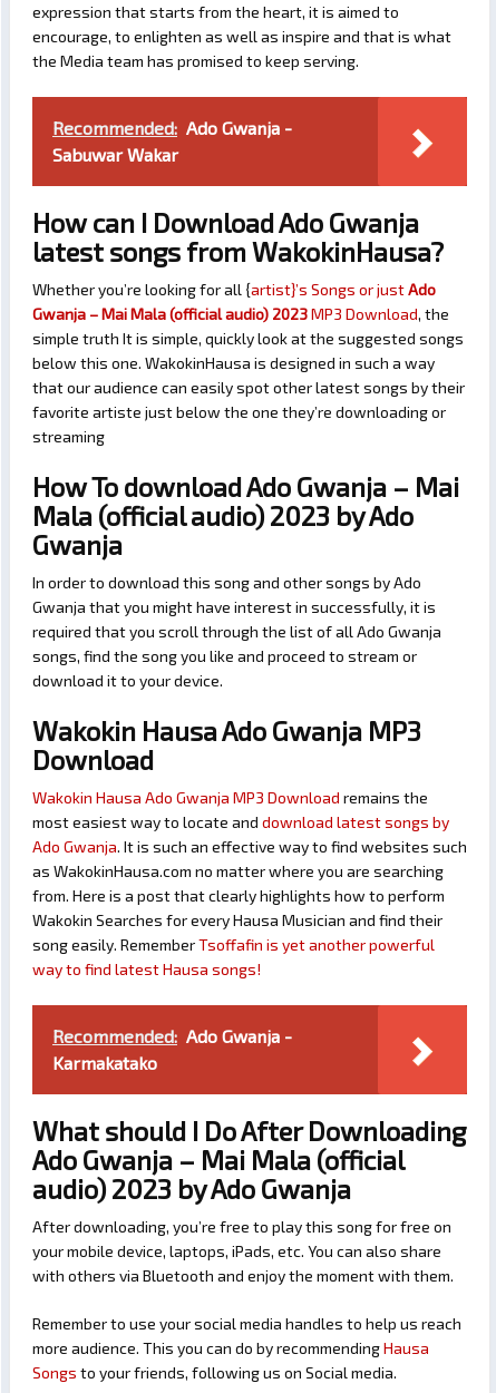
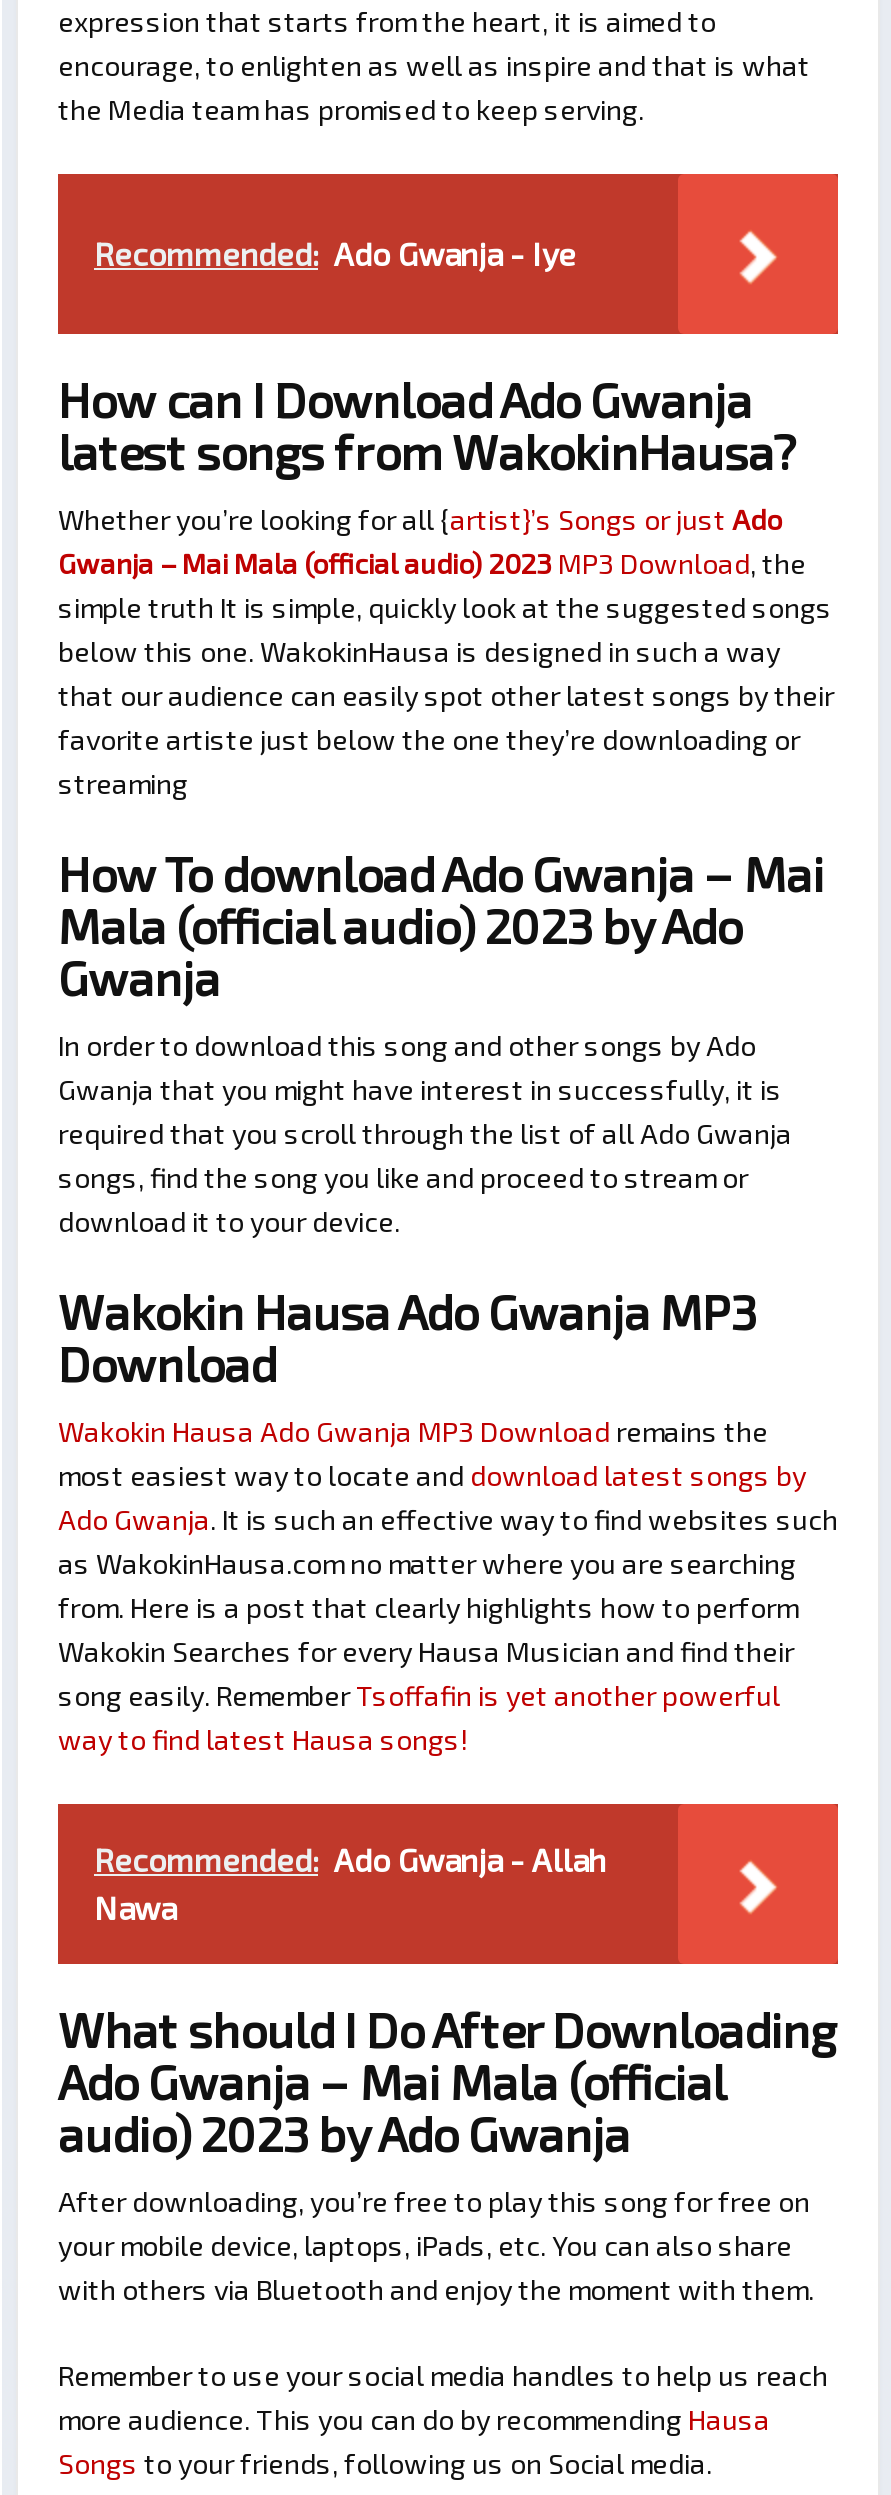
- Recommended: Ado Gwanja -
- Sabuwar Wakar
+ Recommended: Ado Gwanja - Iye

- Recommended: Ado Gwanja -
- Karmakatako
+ Recommended: Ado Gwanja - Allah
+ Nawa
